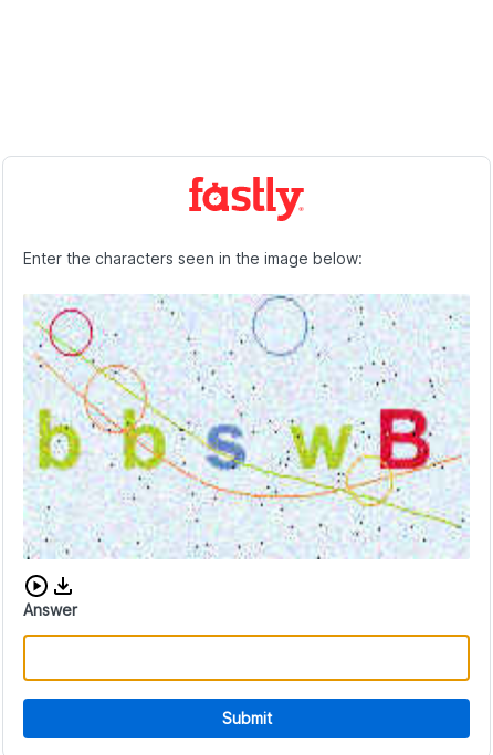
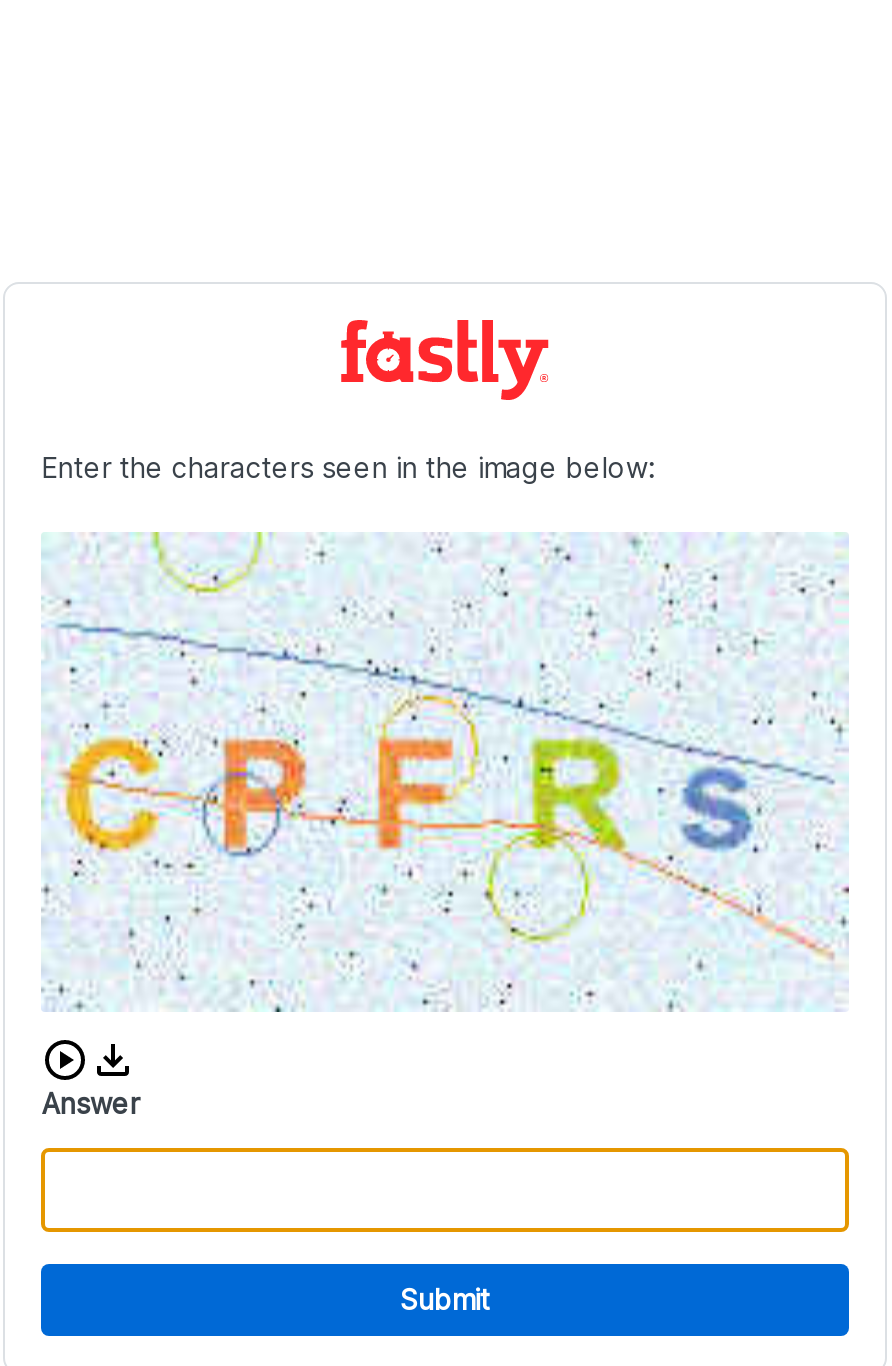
- [image]
+ [image]
